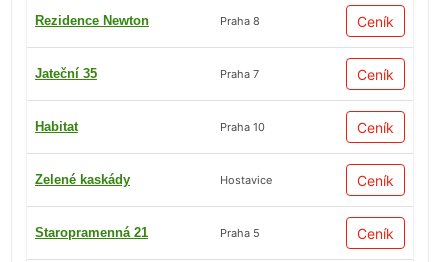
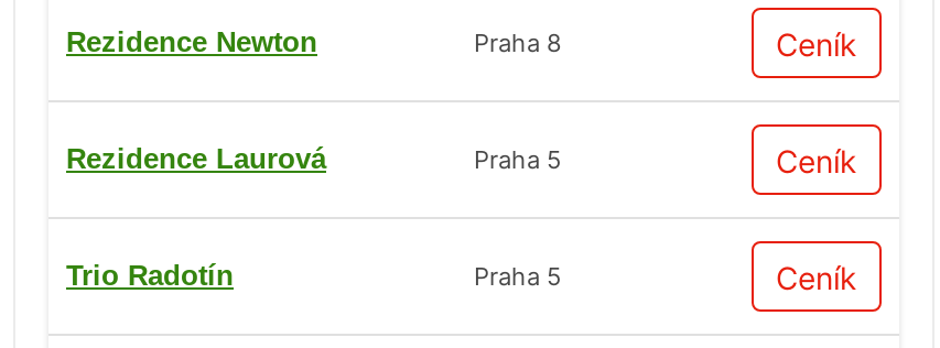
- Jateční 35
- Praha 7
+ Rezidence Laurová
+ Praha 5

- Habitat
- Praha 10
- Ceník
- Zelené kaskády
- Hostavice
- Ceník
- Staropramenná 21
+ Trio Radotín
